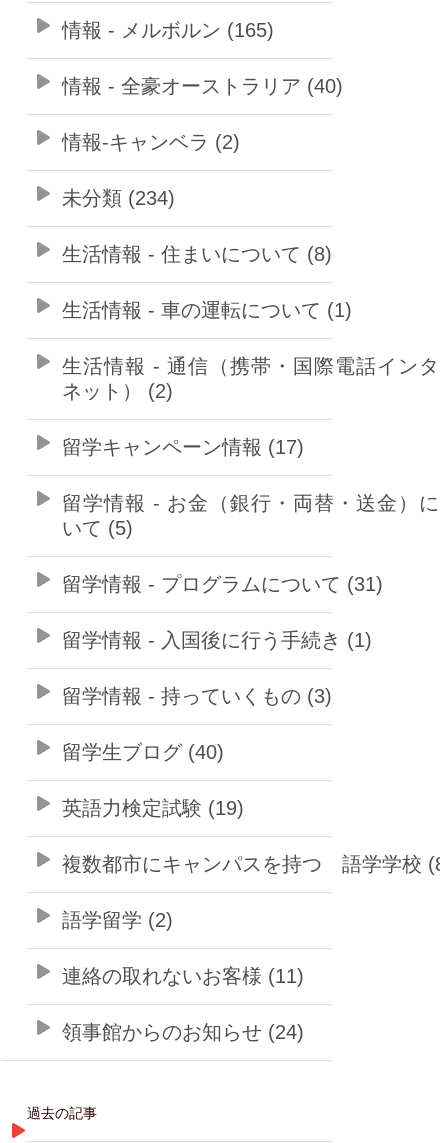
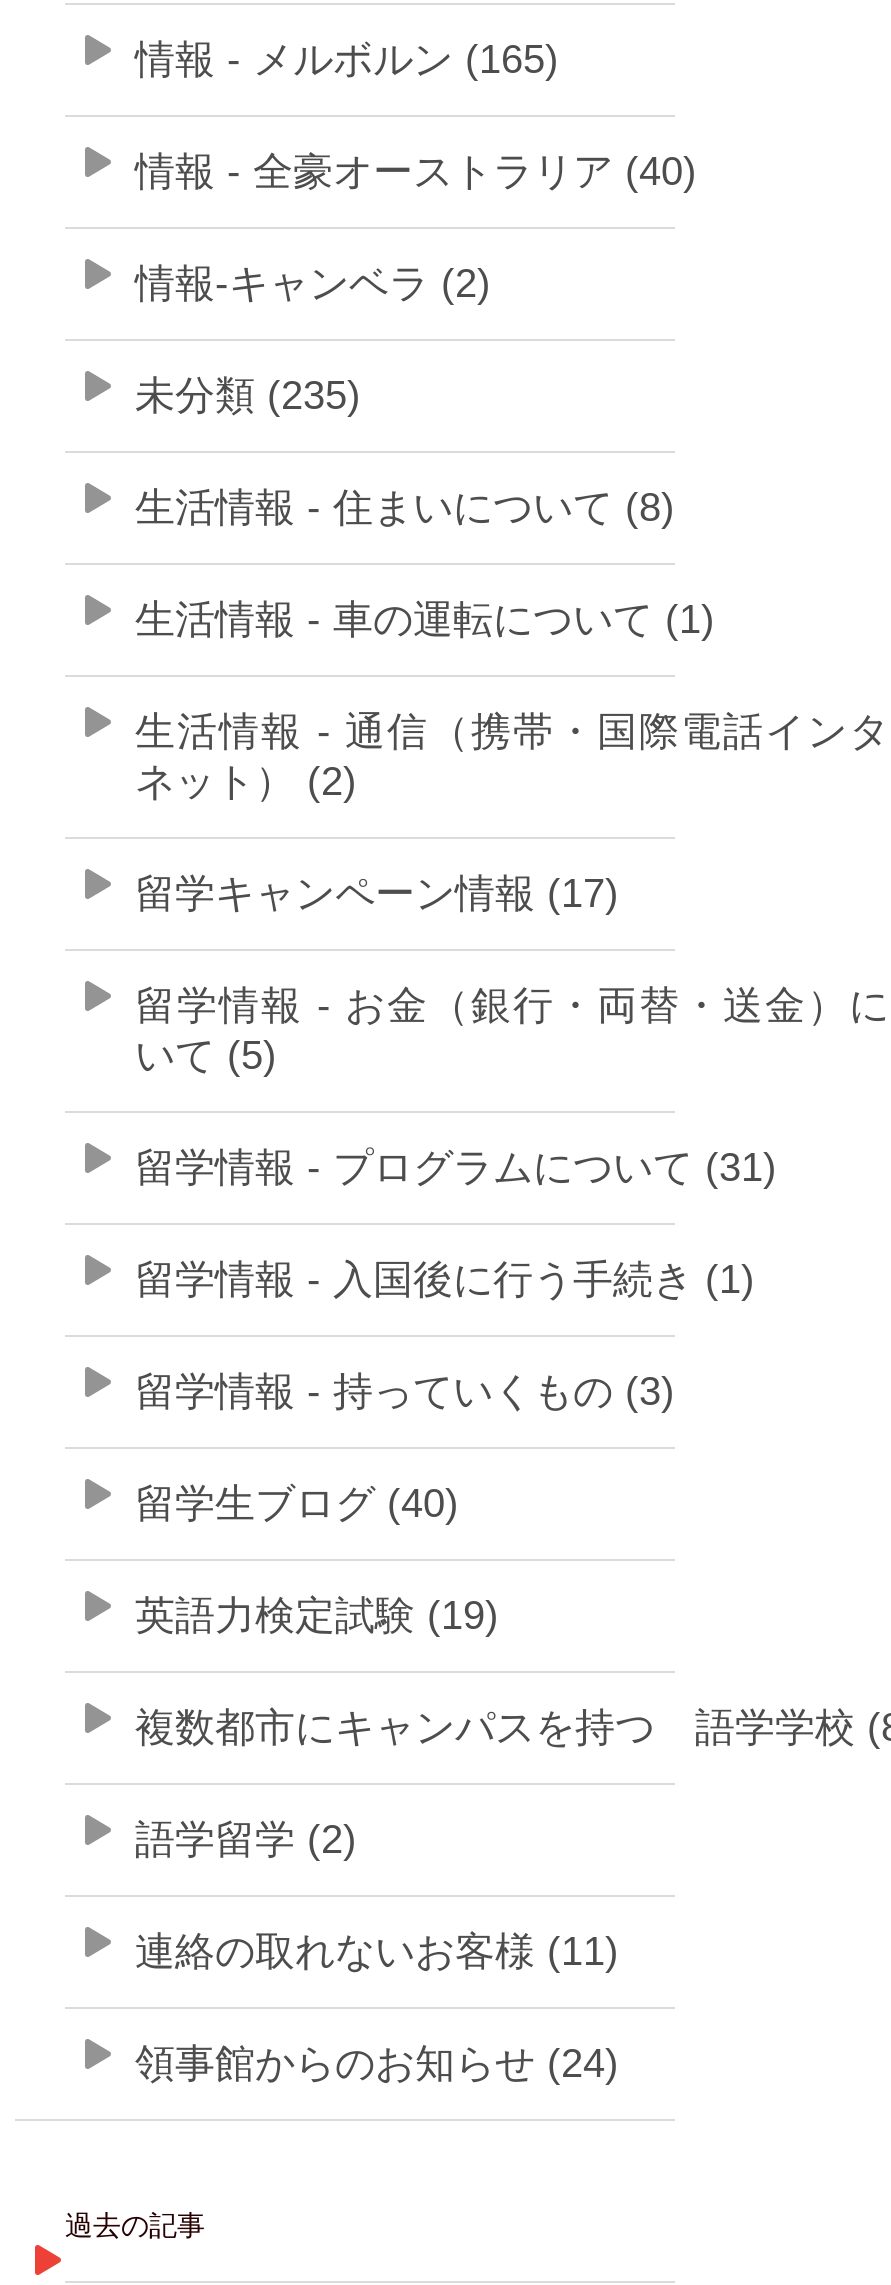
- 未分類 (234)
+ 未分類 (235)
